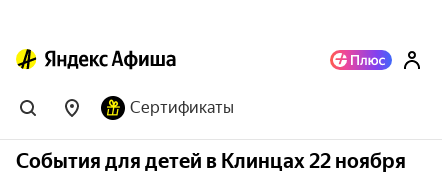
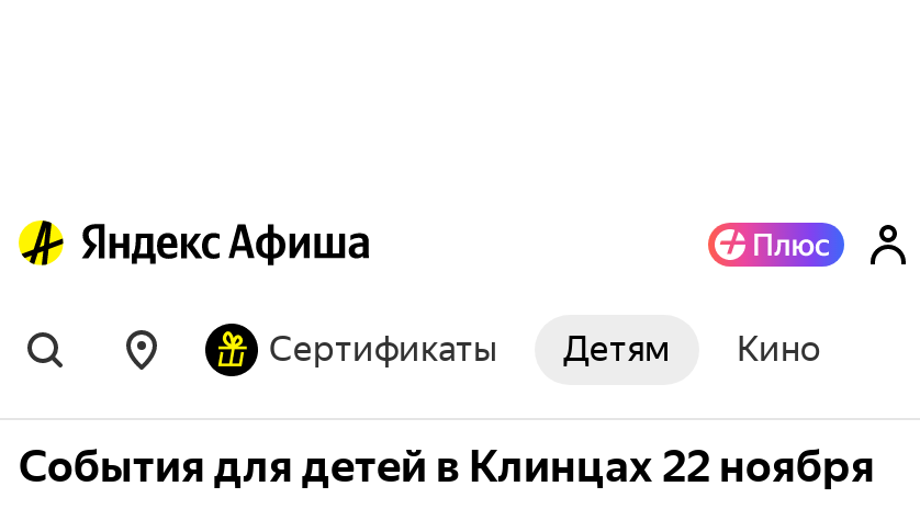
+ Детям
+ Кино
